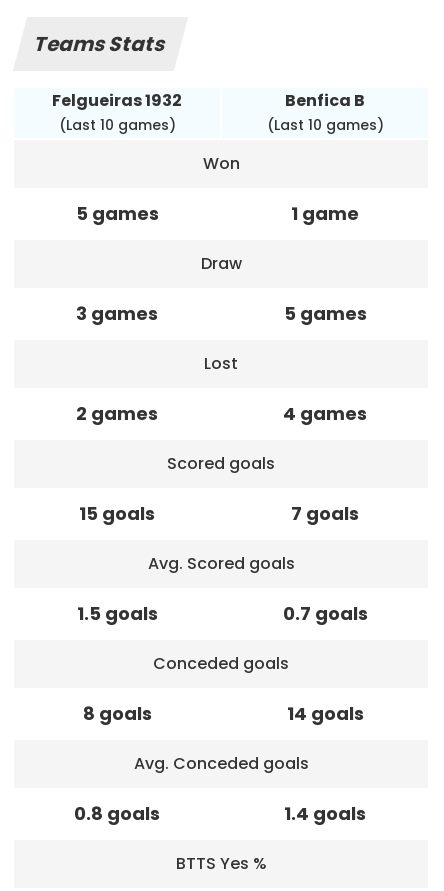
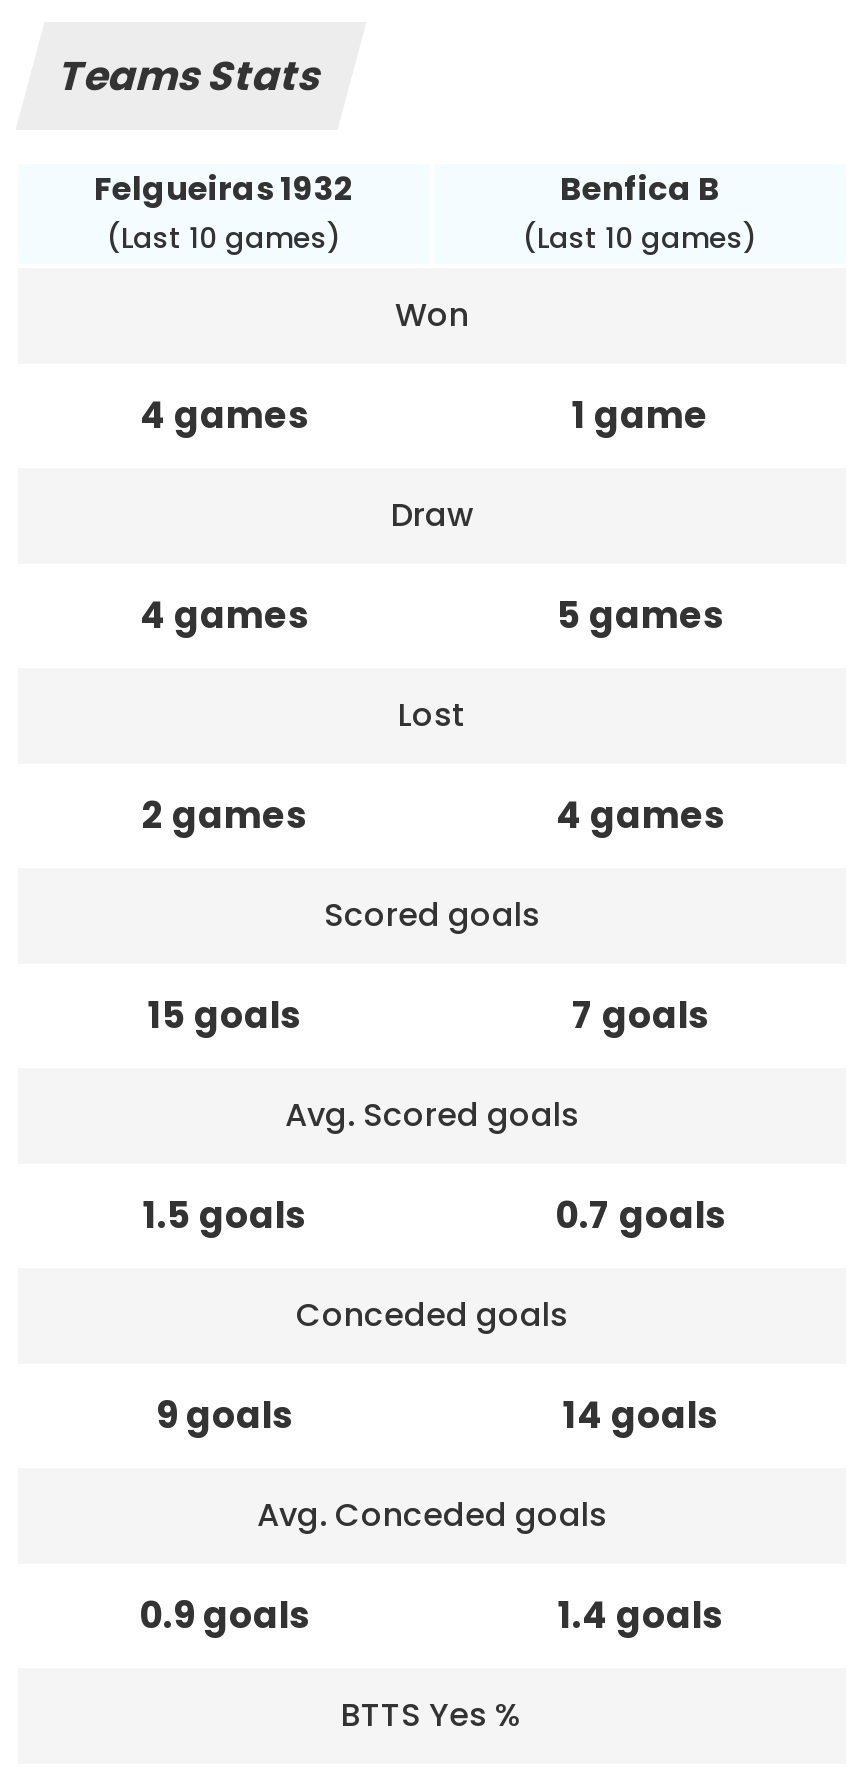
- 5 games
+ 4 games

- 3 games
+ 4 games

- 8 goals
+ 9 goals

- 0.8 goals
+ 0.9 goals
